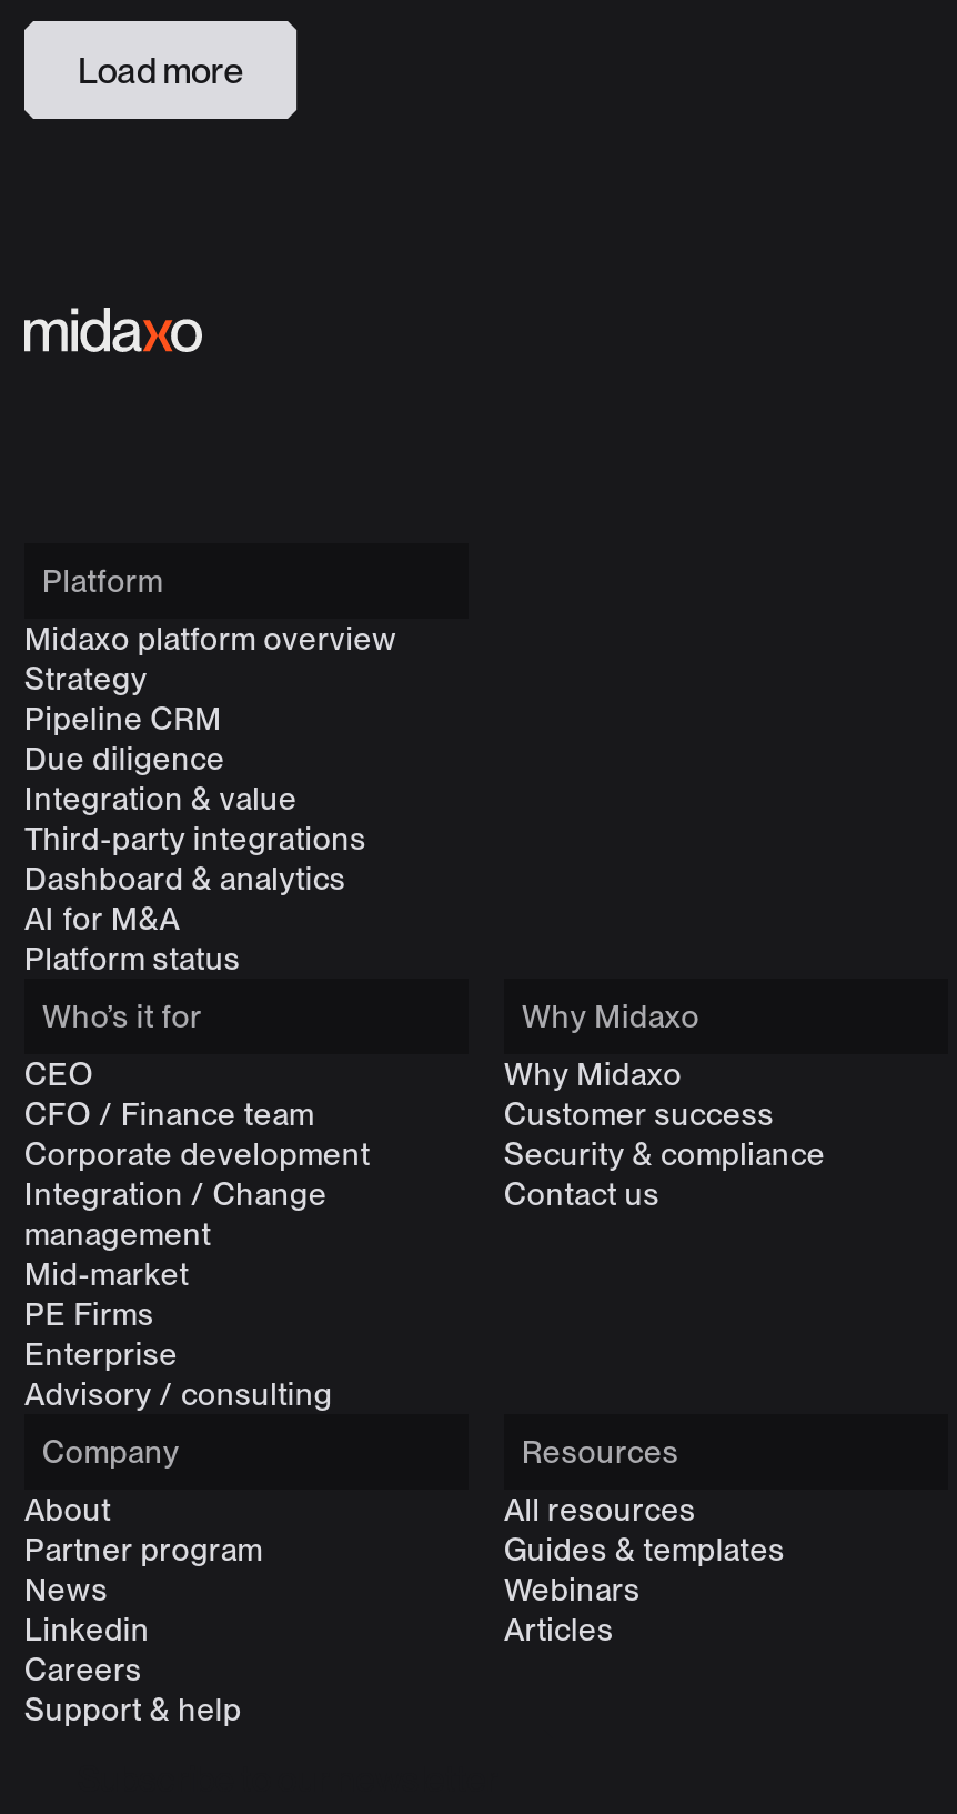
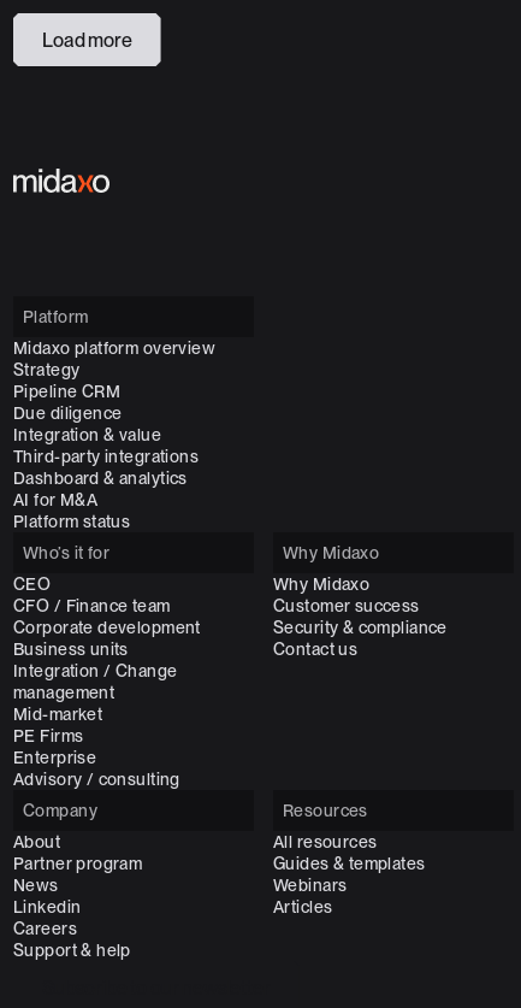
+ Business units
